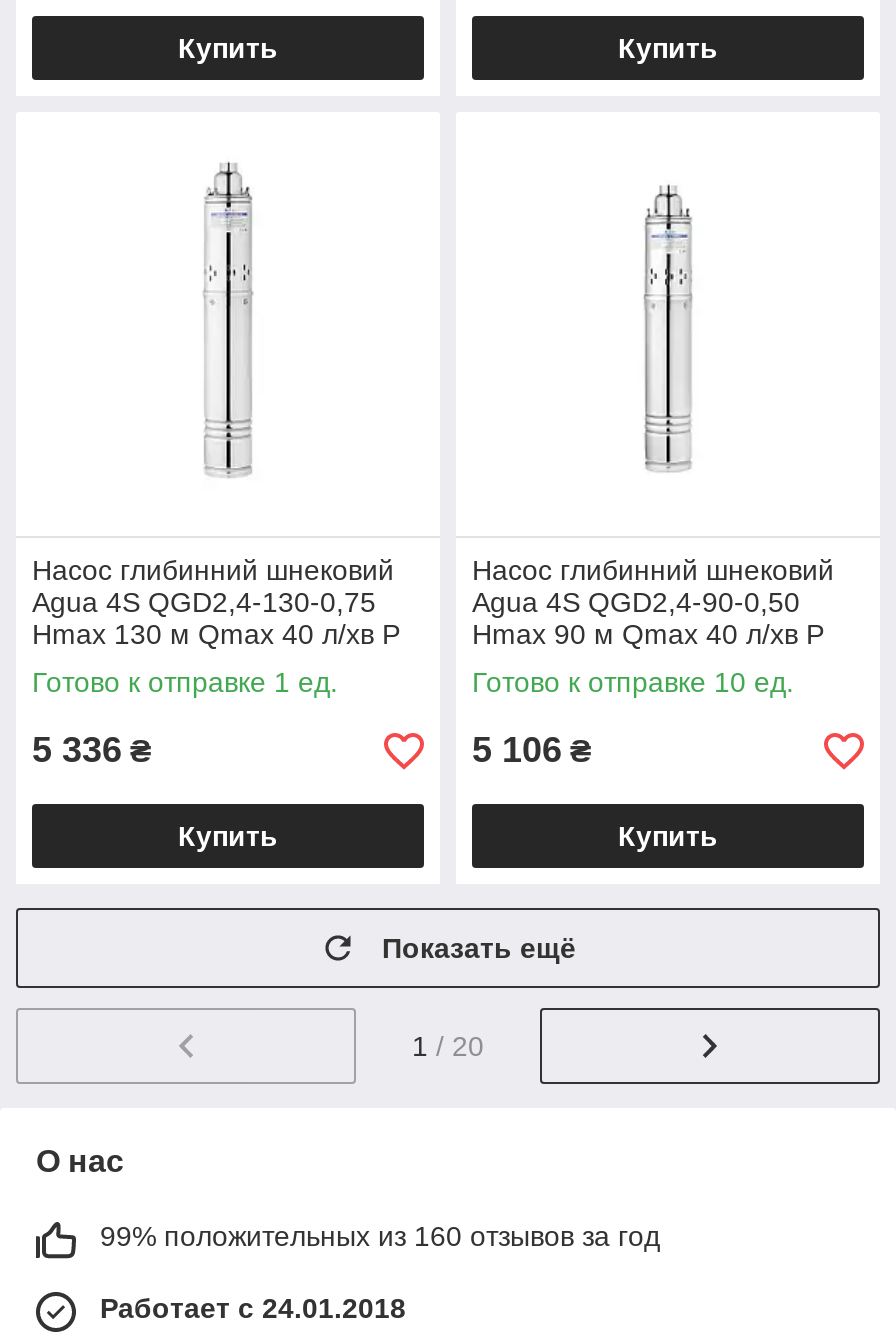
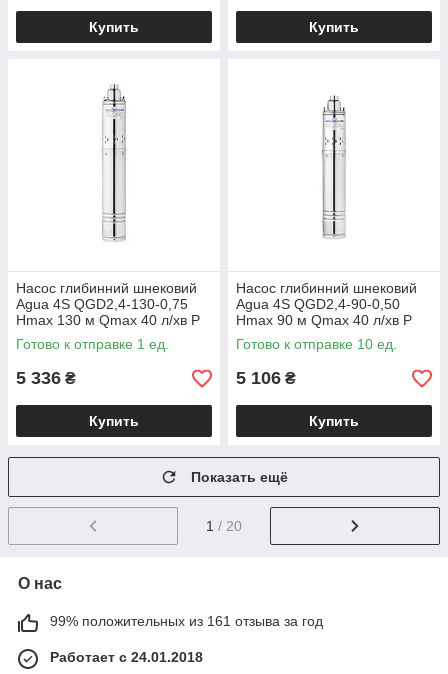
- 99% положительных из 160 отзывов за год
+ 99% положительных из 161 отзыва за год
